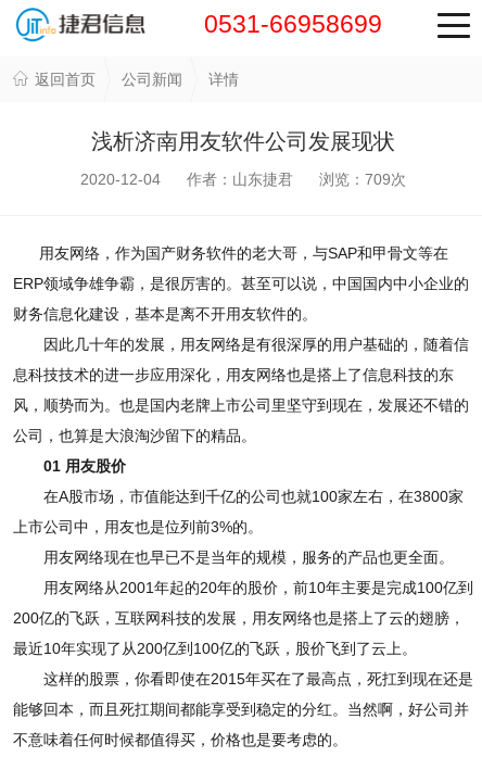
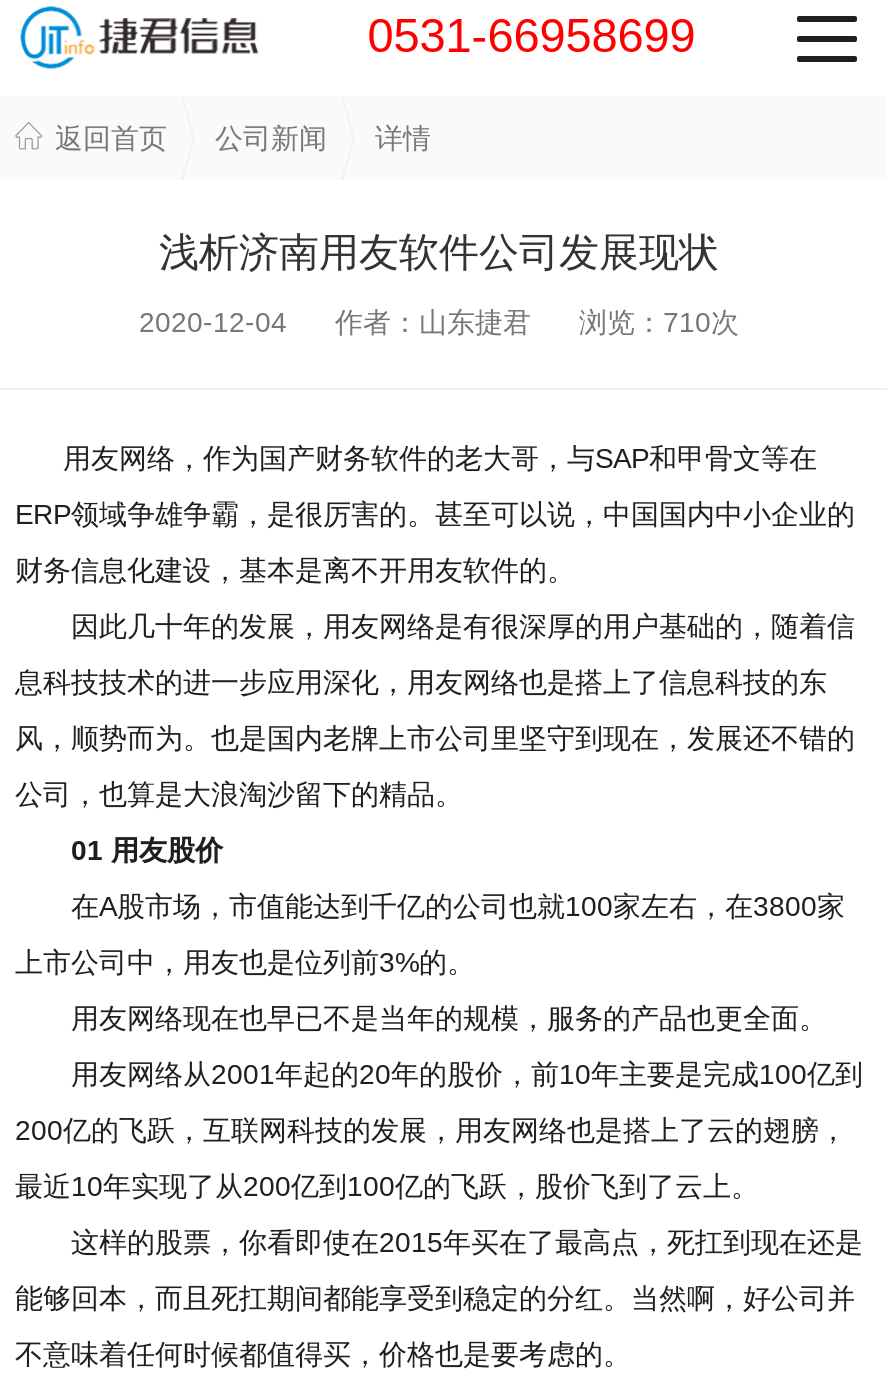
- 2020-12-04 作者：山东捷君 浏览：709次
+ 2020-12-04 作者：山东捷君 浏览：710次
